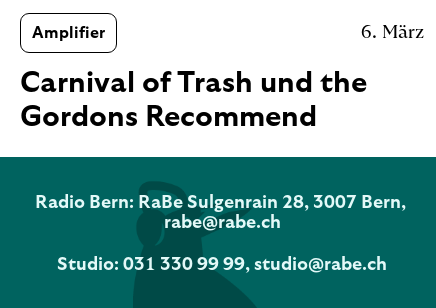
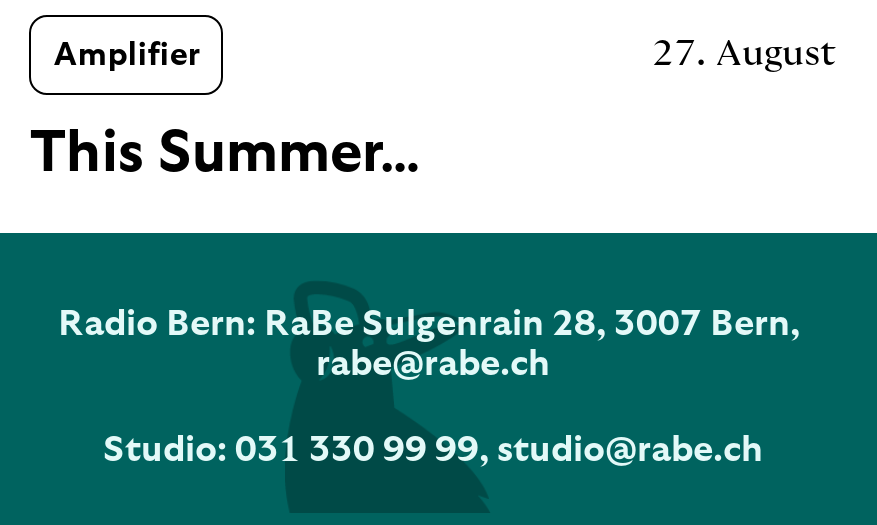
- 6. März
+ 27. August

- Carnival of Trash und the
- Gordons Recommend
+ This Summer…
